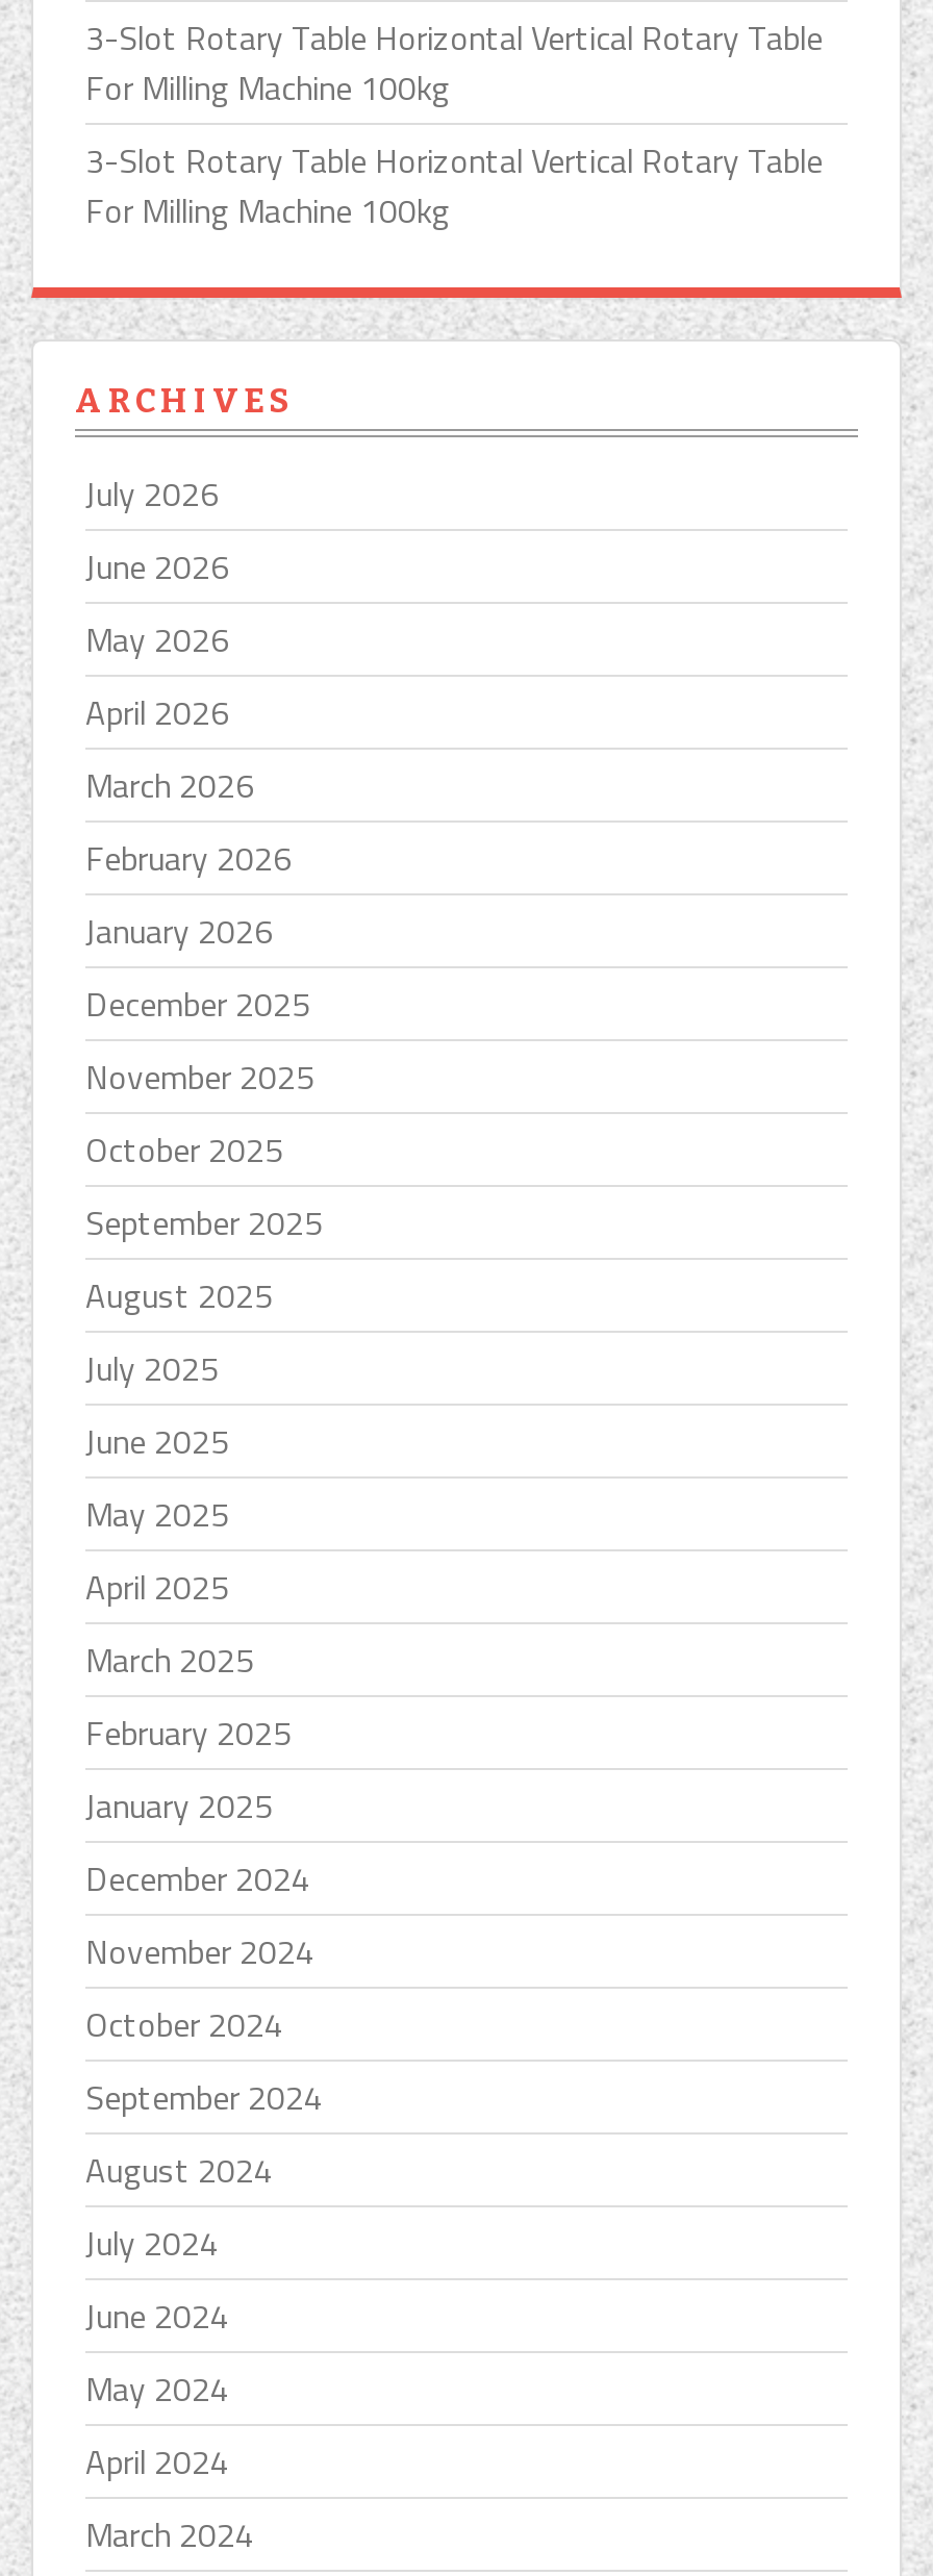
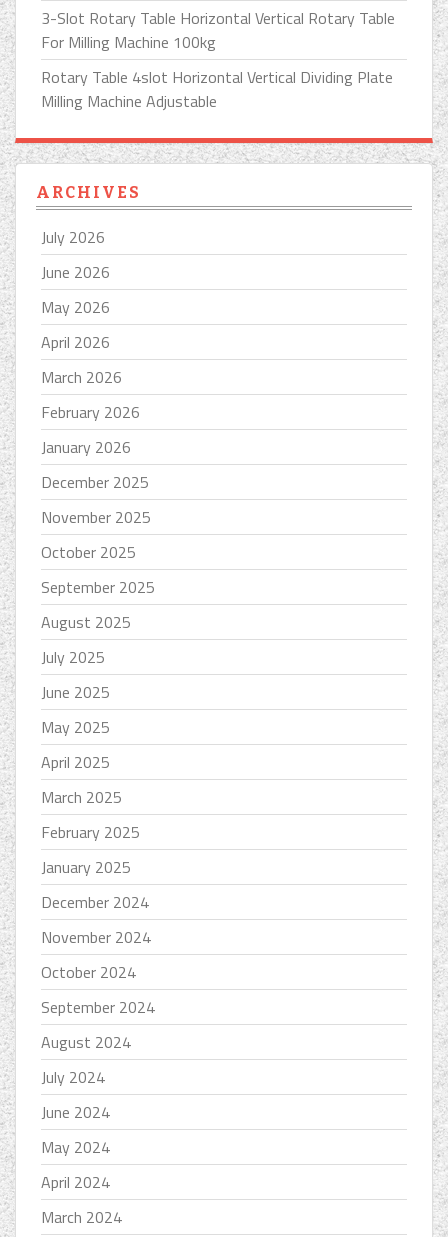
- 3-Slot Rotary Table Horizontal Vertical Rotary Table
- For Milling Machine 100kg
+ Rotary Table 4slot Horizontal Vertical Dividing Plate
+ Milling Machine Adjustable
